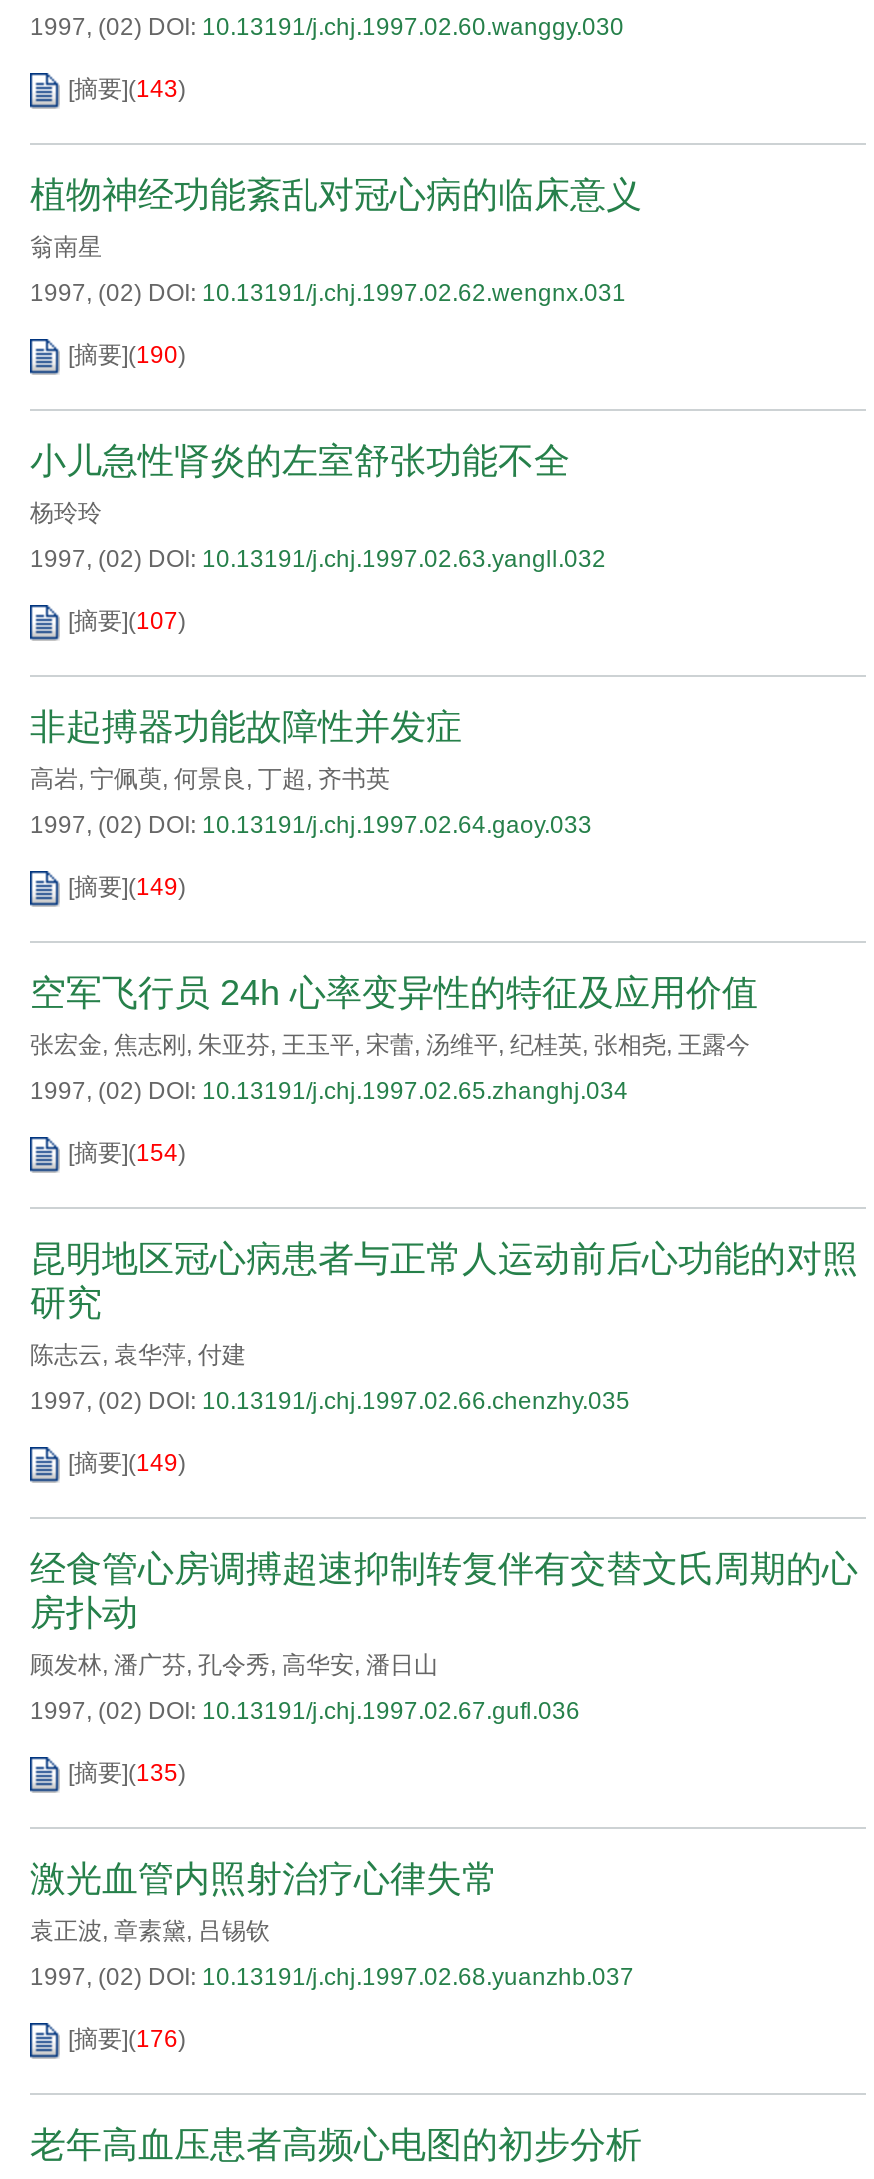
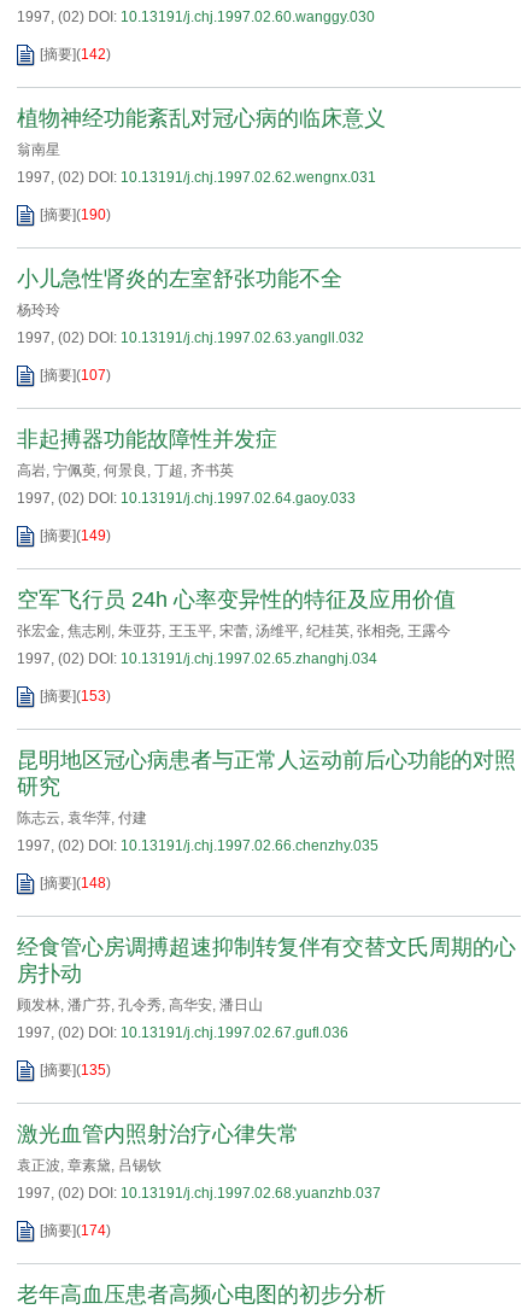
- [摘要](143)
+ [摘要](142)

- [摘要](154)
+ [摘要](153)

- [摘要](149)
+ [摘要](148)

- [摘要](176)
+ [摘要](174)
